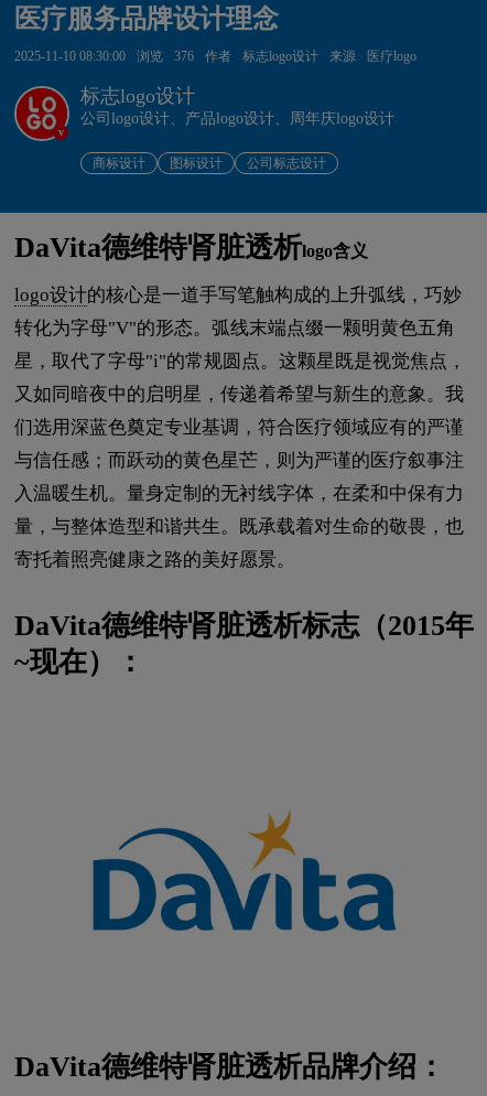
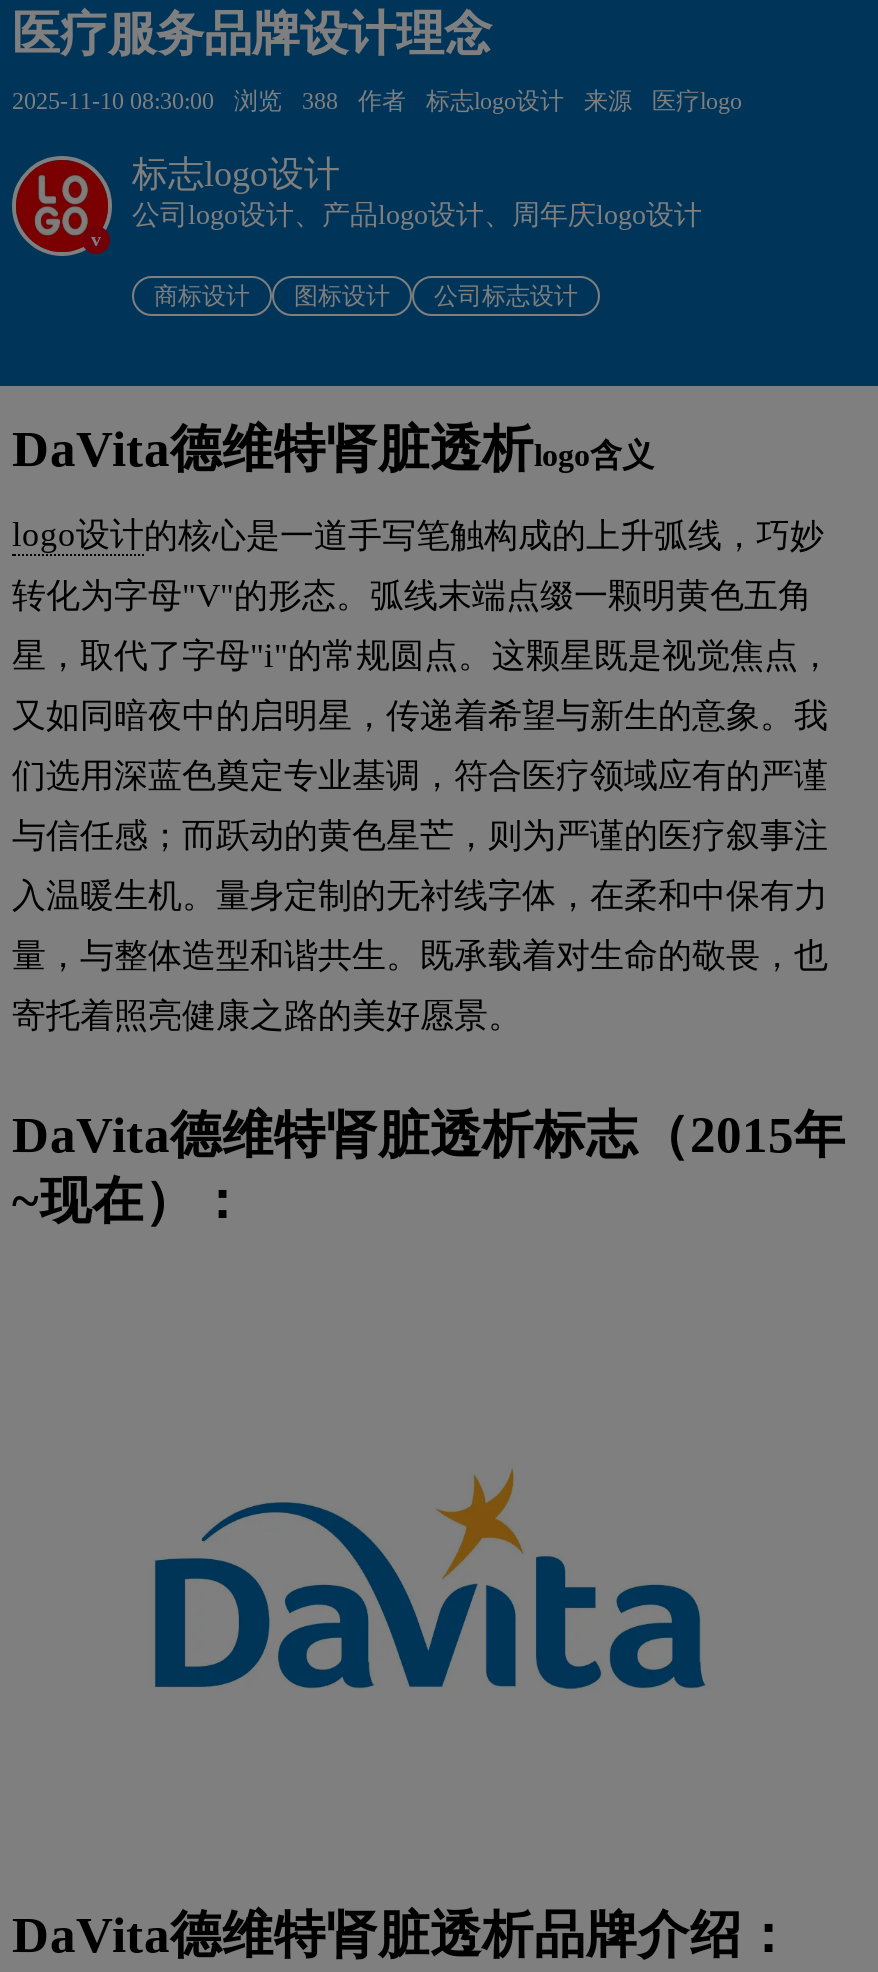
- 2025-11-10 08:30:00 浏览 376 作者 标志logo设计 来源 医疗logo
+ 2025-11-10 08:30:00 浏览 388 作者 标志logo设计 来源 医疗logo
